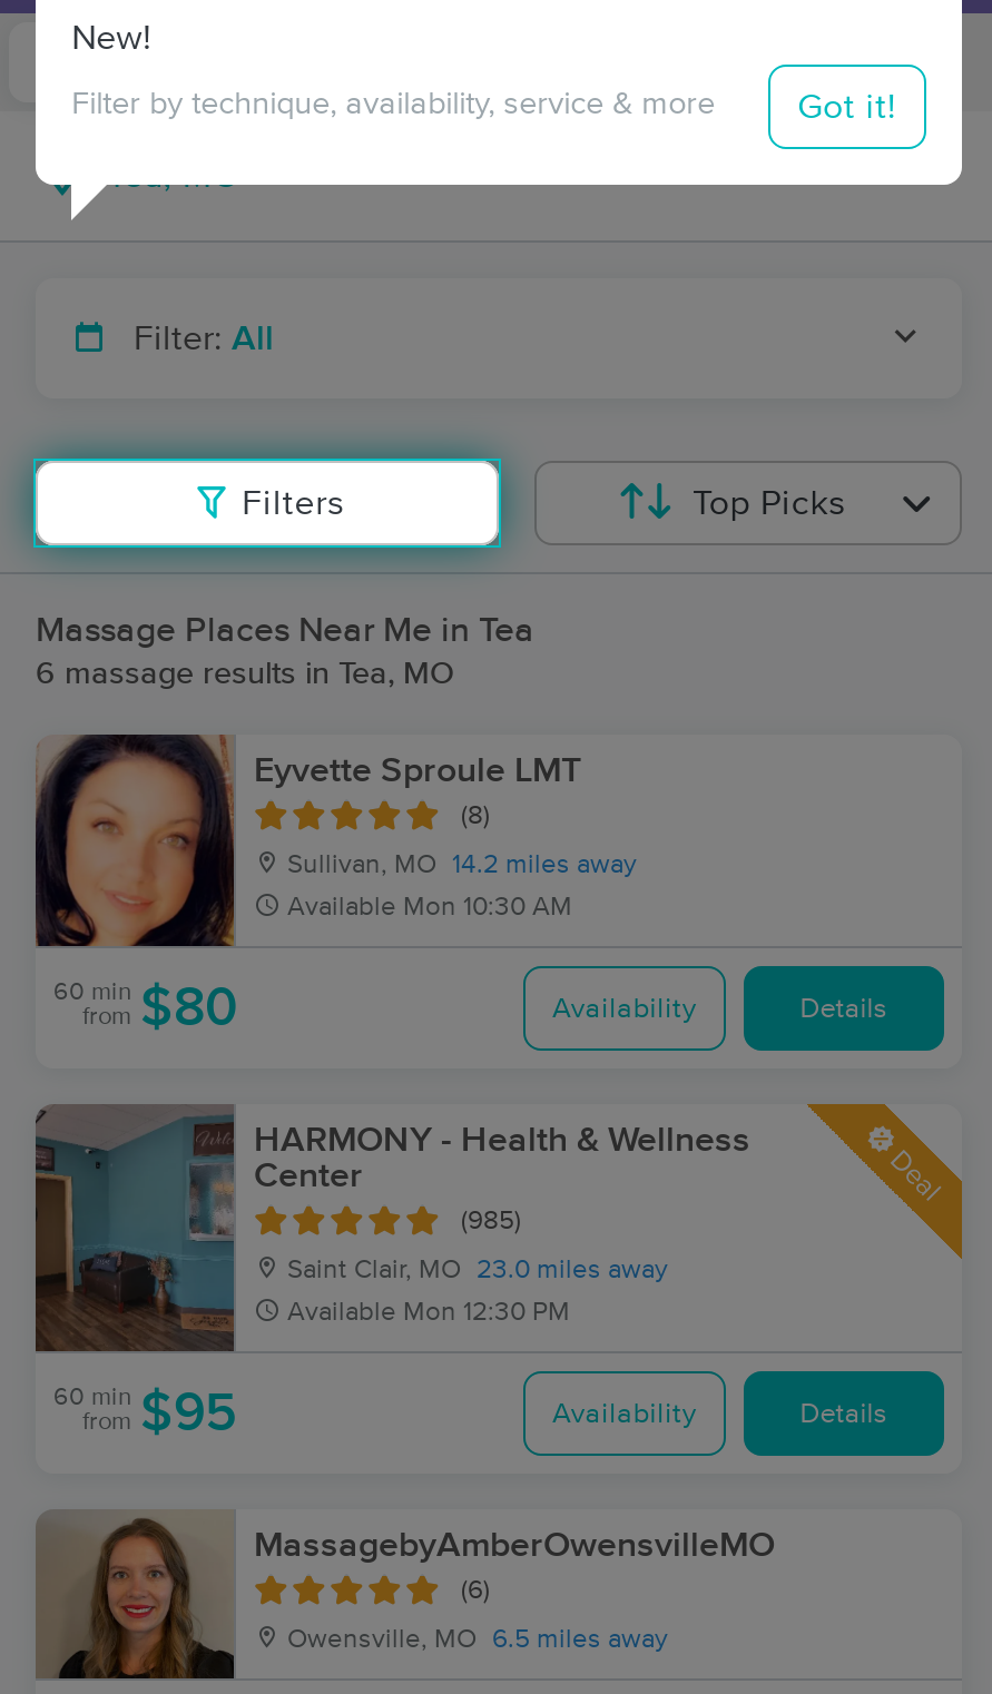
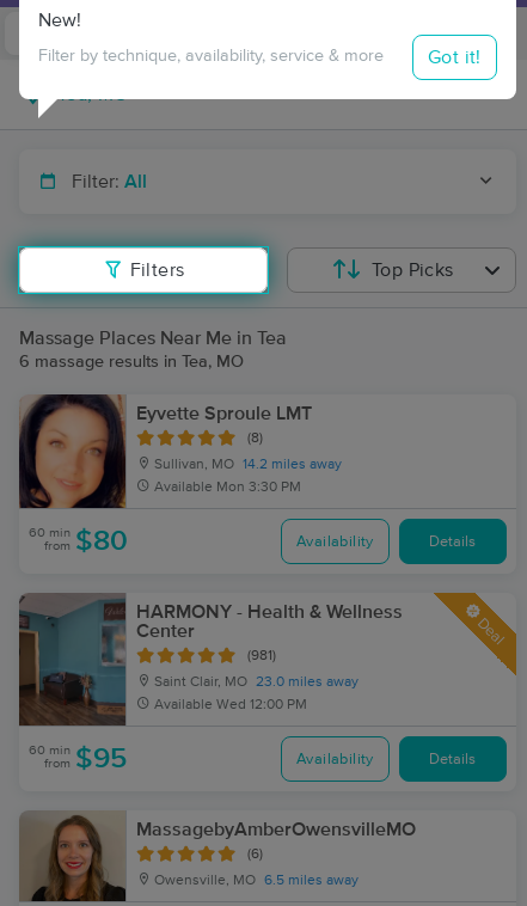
- Available Mon 10:30 AM
+ Available Mon 3:30 PM

- (985)
+ (981)

- Available Mon 12:30 PM
+ Available Wed 12:00 PM
